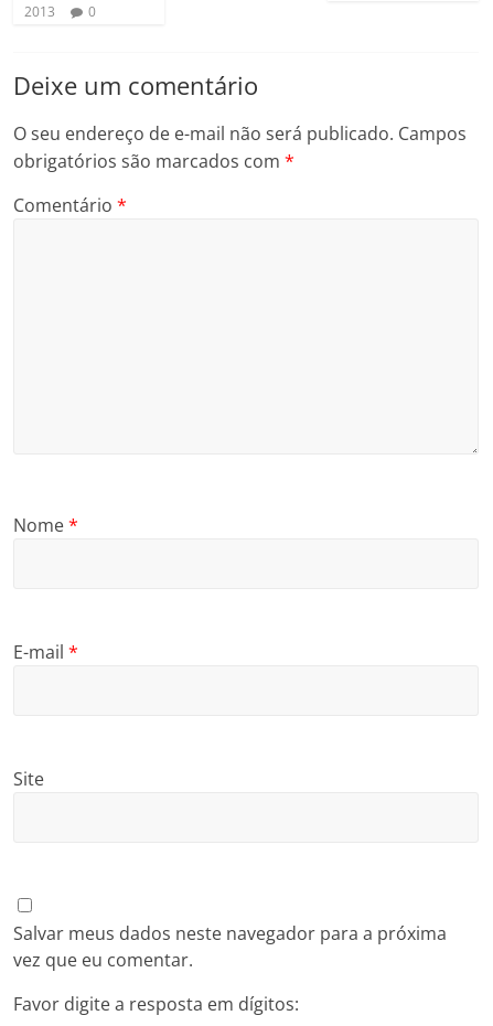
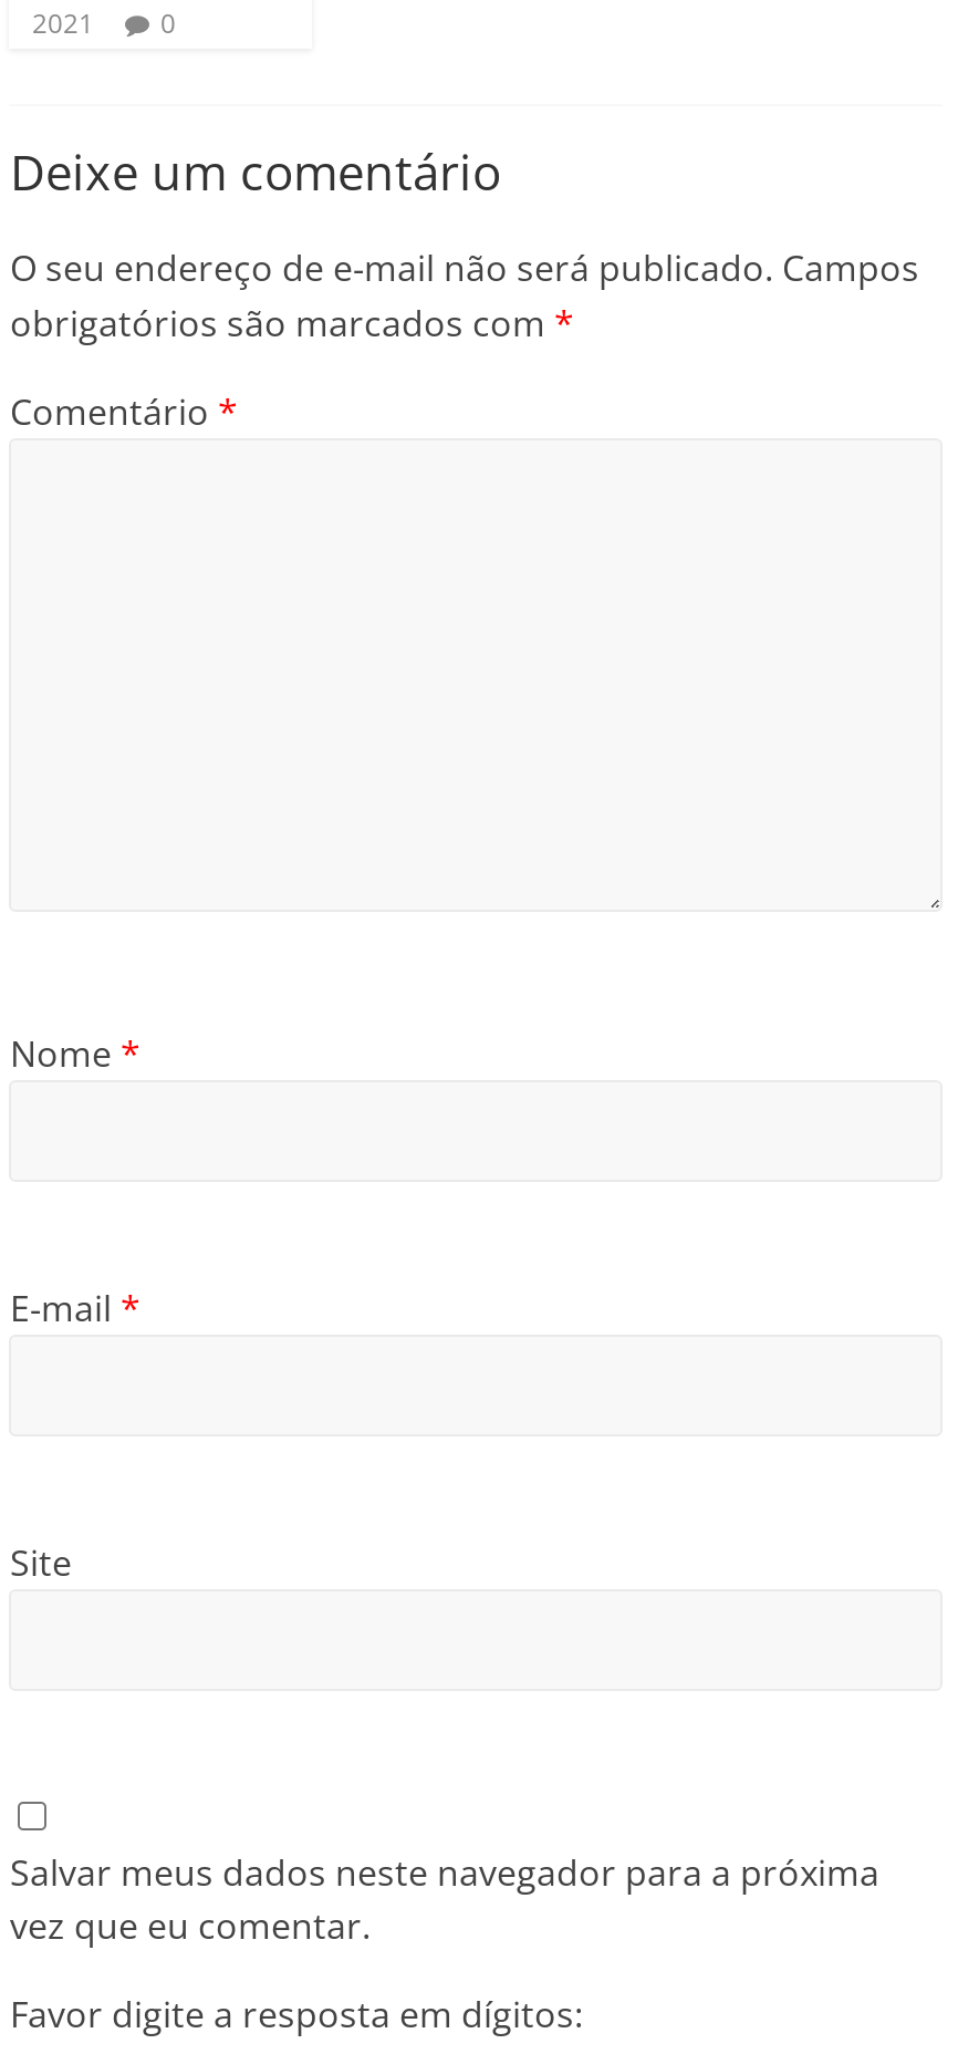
- 2013 0
+ 2021 0
